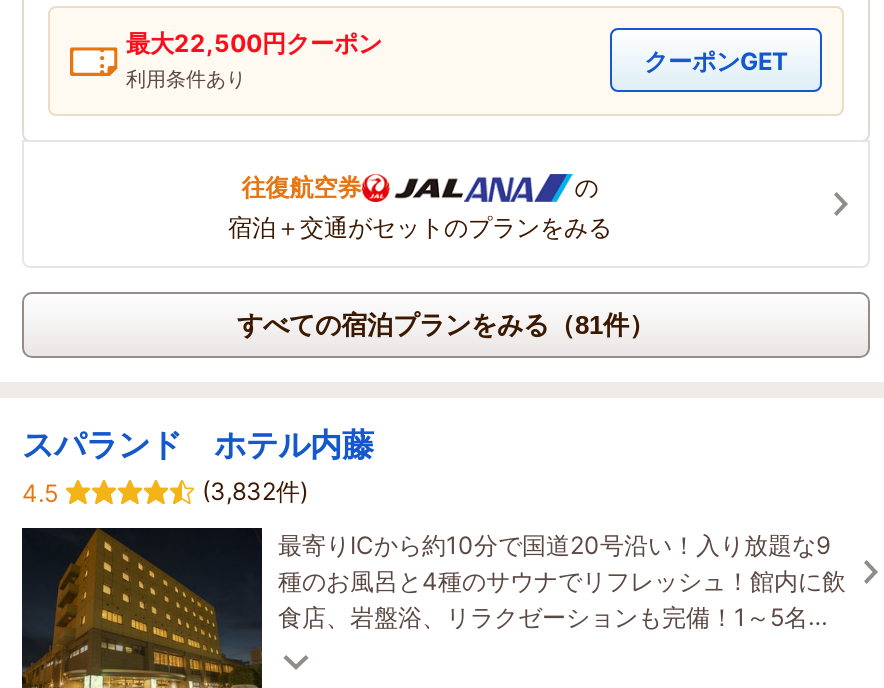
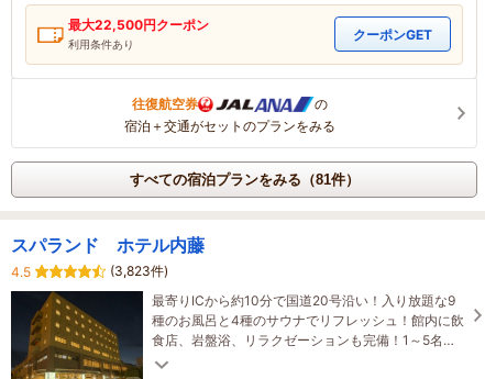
- (3,832件)
+ (3,823件)
